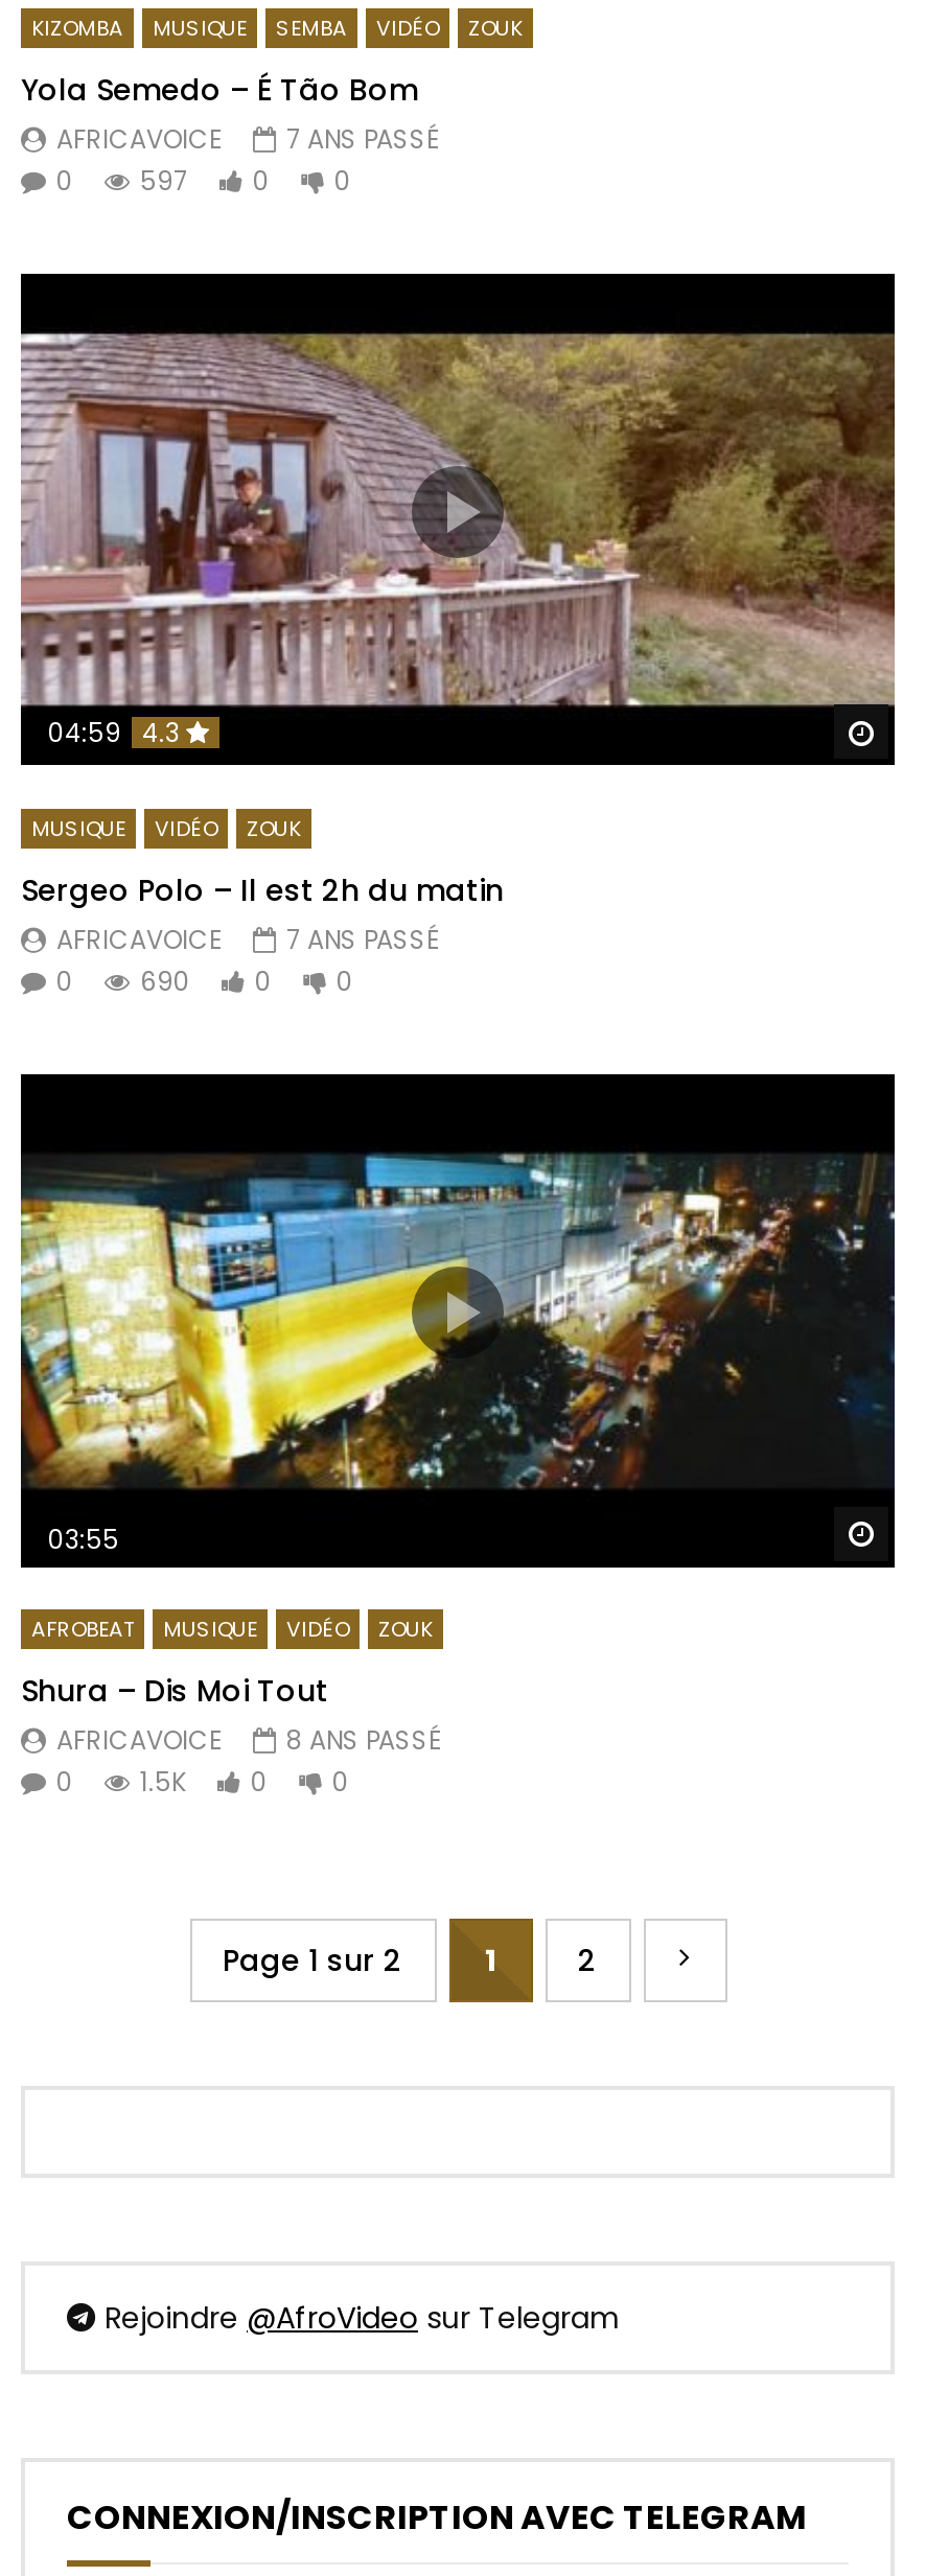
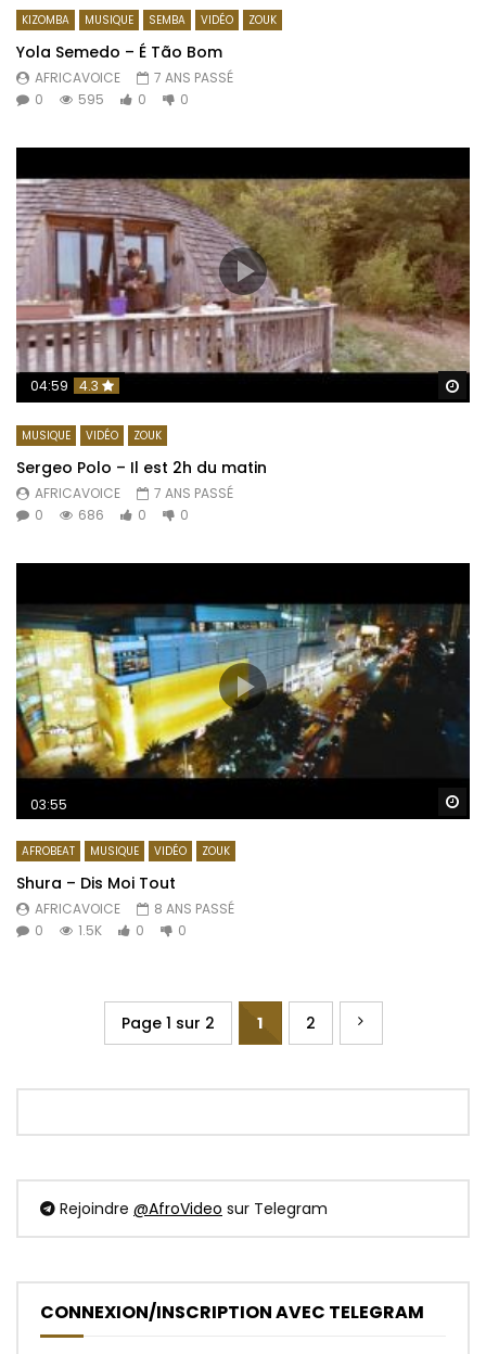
- 0 597 0 0
+ 0 595 0 0

- 0 690 0 0
+ 0 686 0 0
